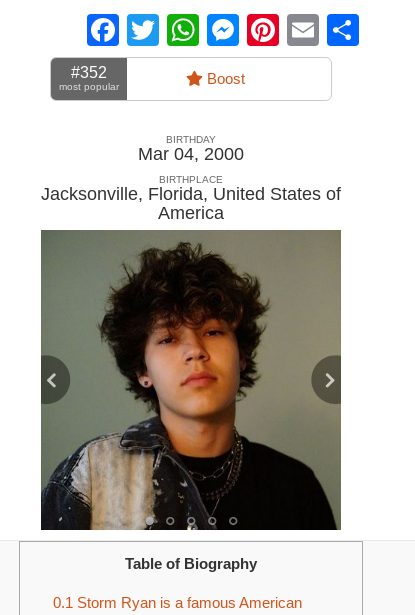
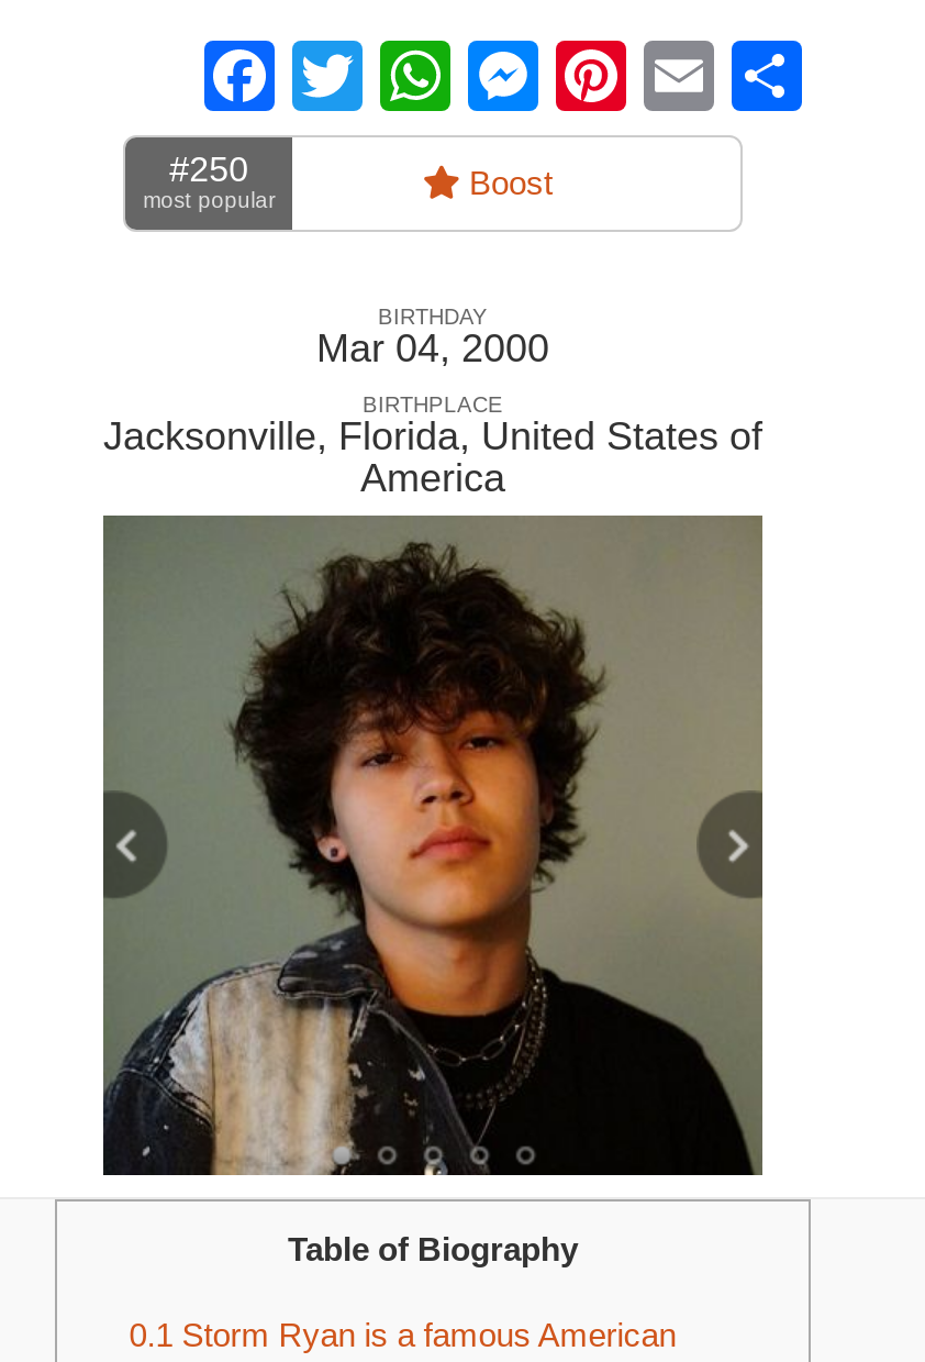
- #352
+ #250
